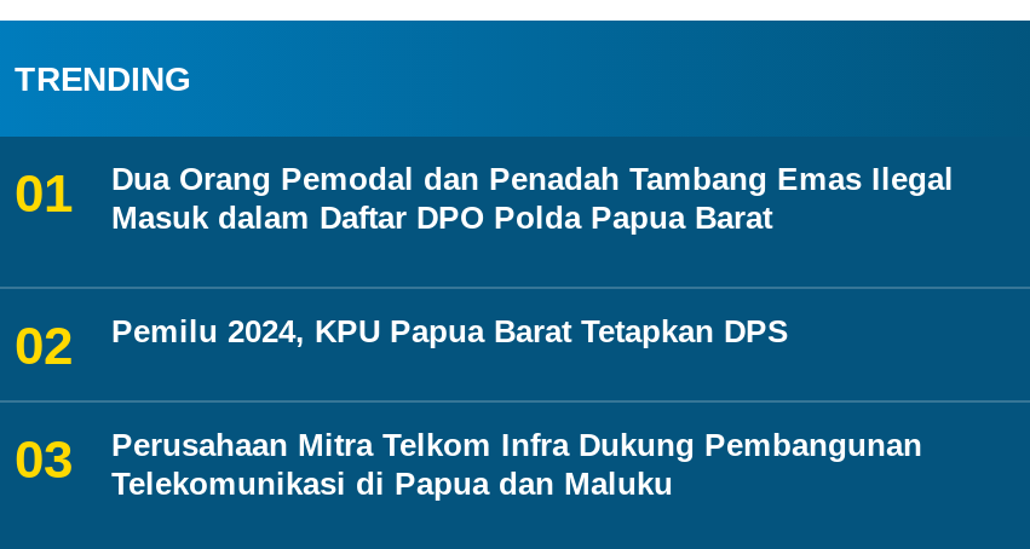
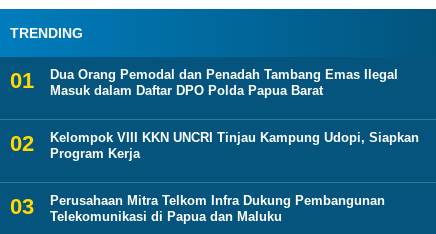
- Pemilu 2024, KPU Papua Barat Tetapkan DPS
+ Kelompok VIII KKN UNCRI Tinjau Kampung Udopi, Siapkan
+ Program Kerja
